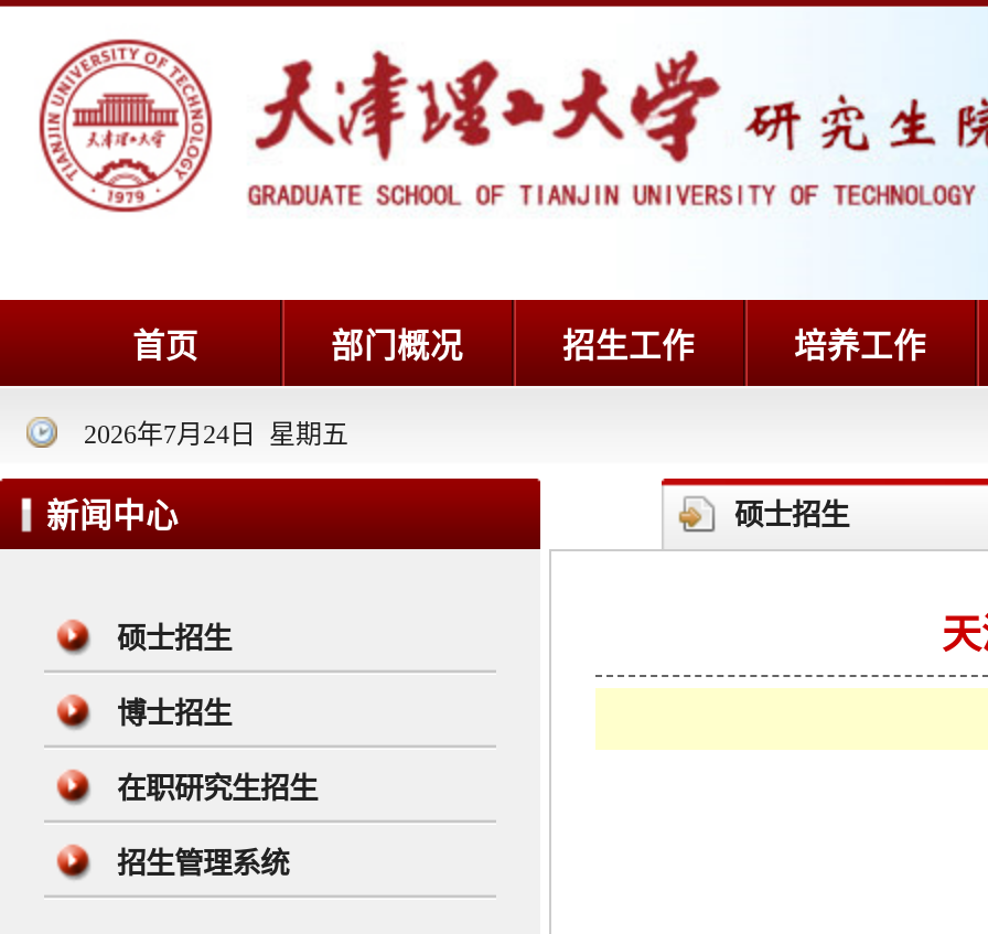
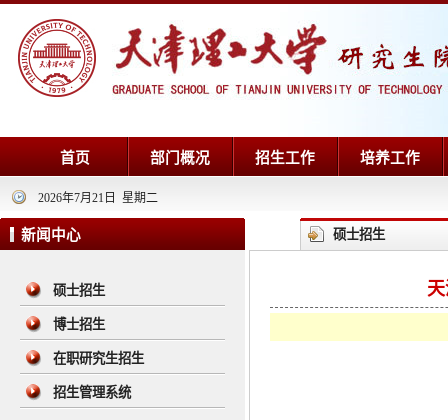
- 2026年7月24日 星期五
+ 2026年7月21日 星期二
